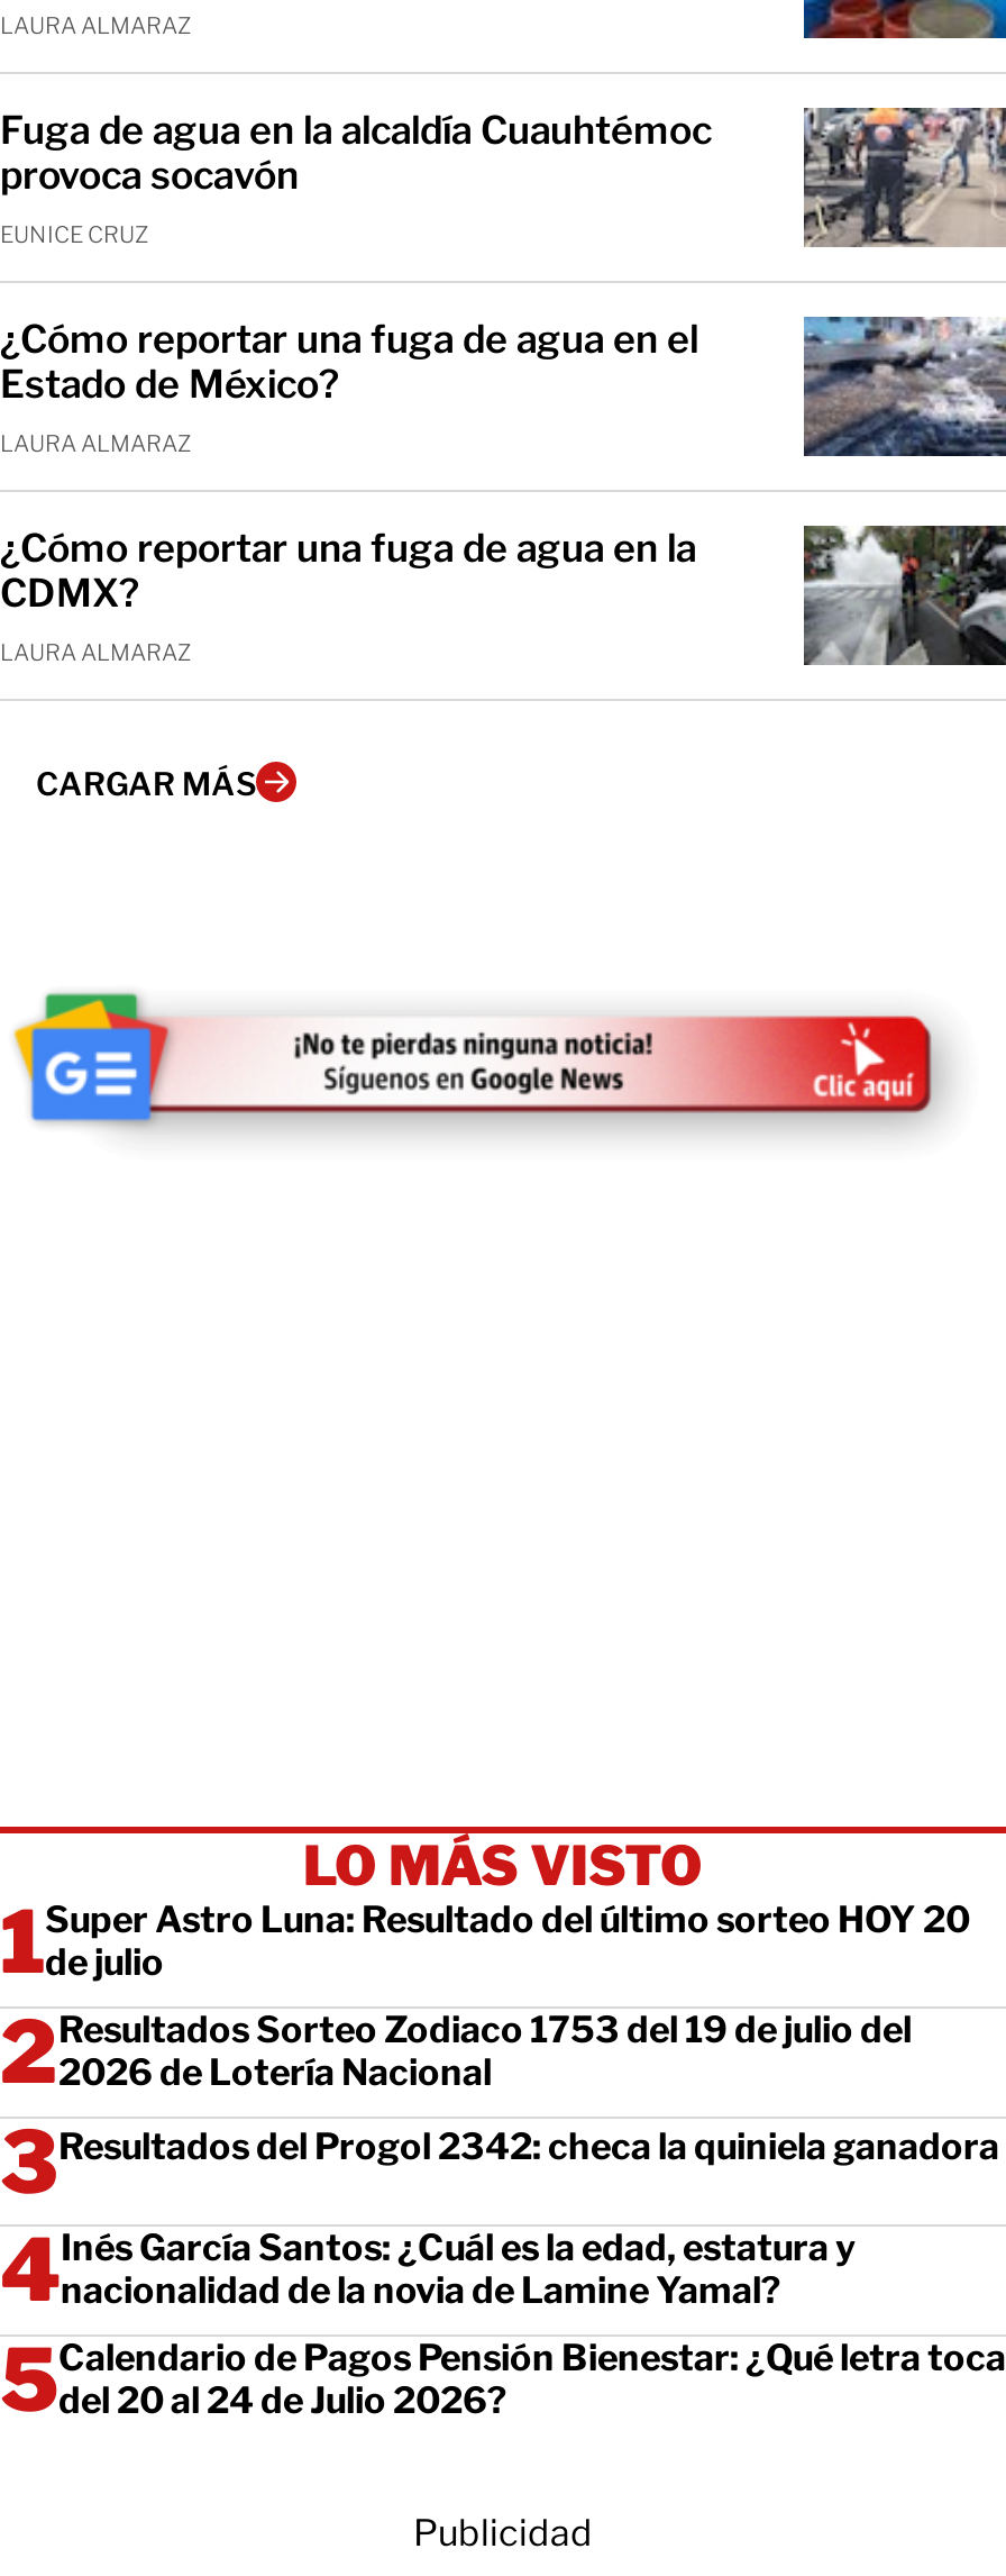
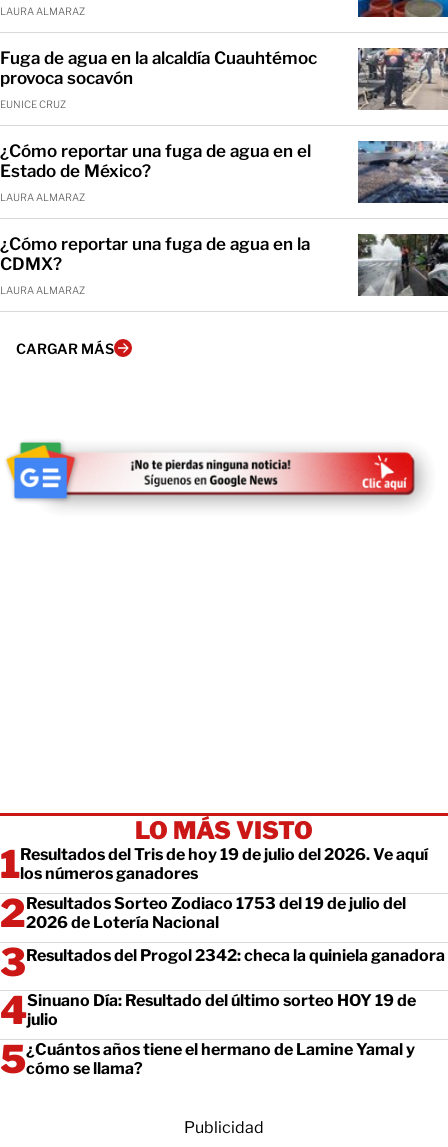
- Super Astro Luna: Resultado del último sorteo HOY 20
- de julio
+ Resultados del Tris de hoy 19 de julio del 2026. Ve aquí
+ los números ganadores

- Inés García Santos: ¿Cuál es la edad, estatura y
- nacionalidad de la novia de Lamine Yamal?
+ Sinuano Día: Resultado del último sorteo HOY 19 de
+ julio

- Calendario de Pagos Pensión Bienestar: ¿Qué letra toca
- del 20 al 24 de Julio 2026?
+ ¿Cuántos años tiene el hermano de Lamine Yamal y
+ cómo se llama?
